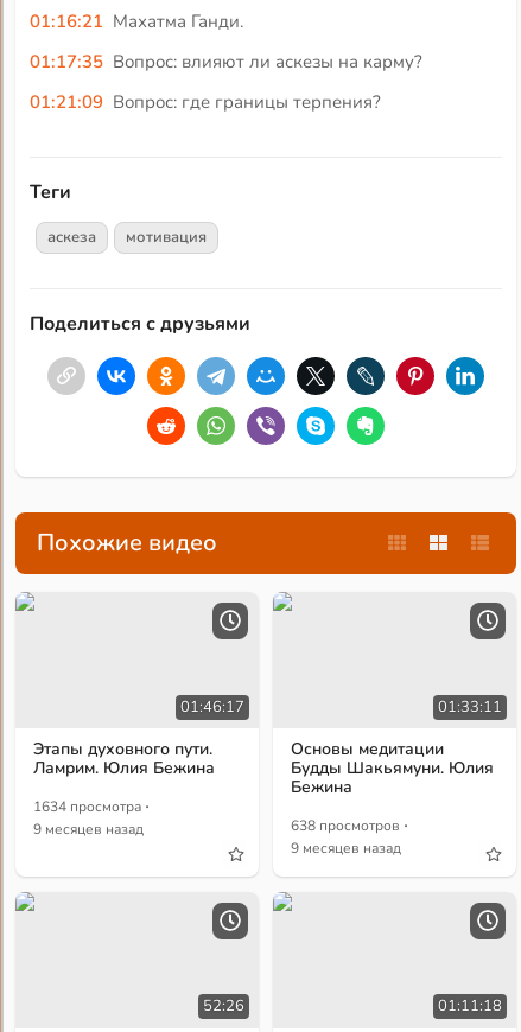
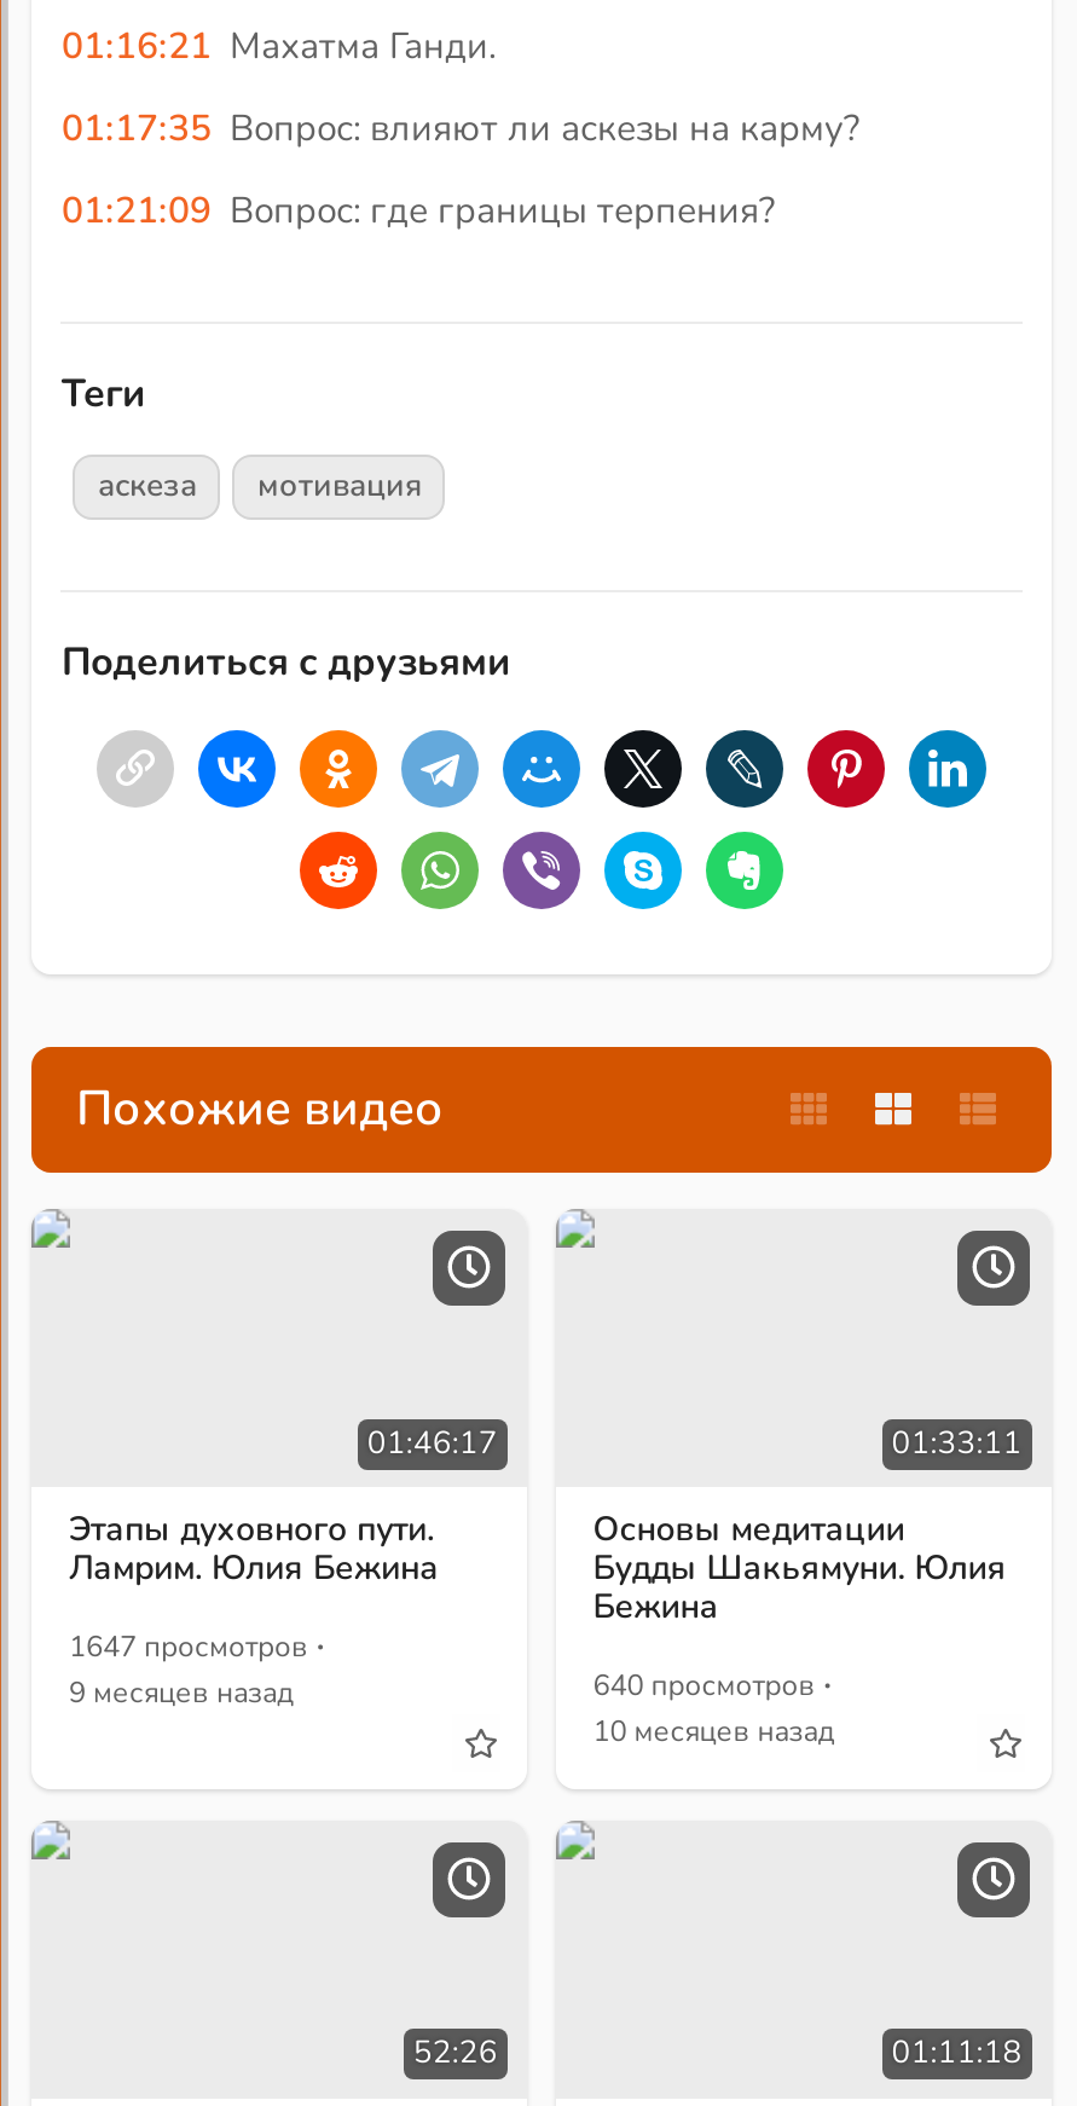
- 1634 просмотра ·
+ 1647 просмотров ·

- 638 просмотров ·
+ 640 просмотров ·

- 9 месяцев назад
+ 10 месяцев назад
